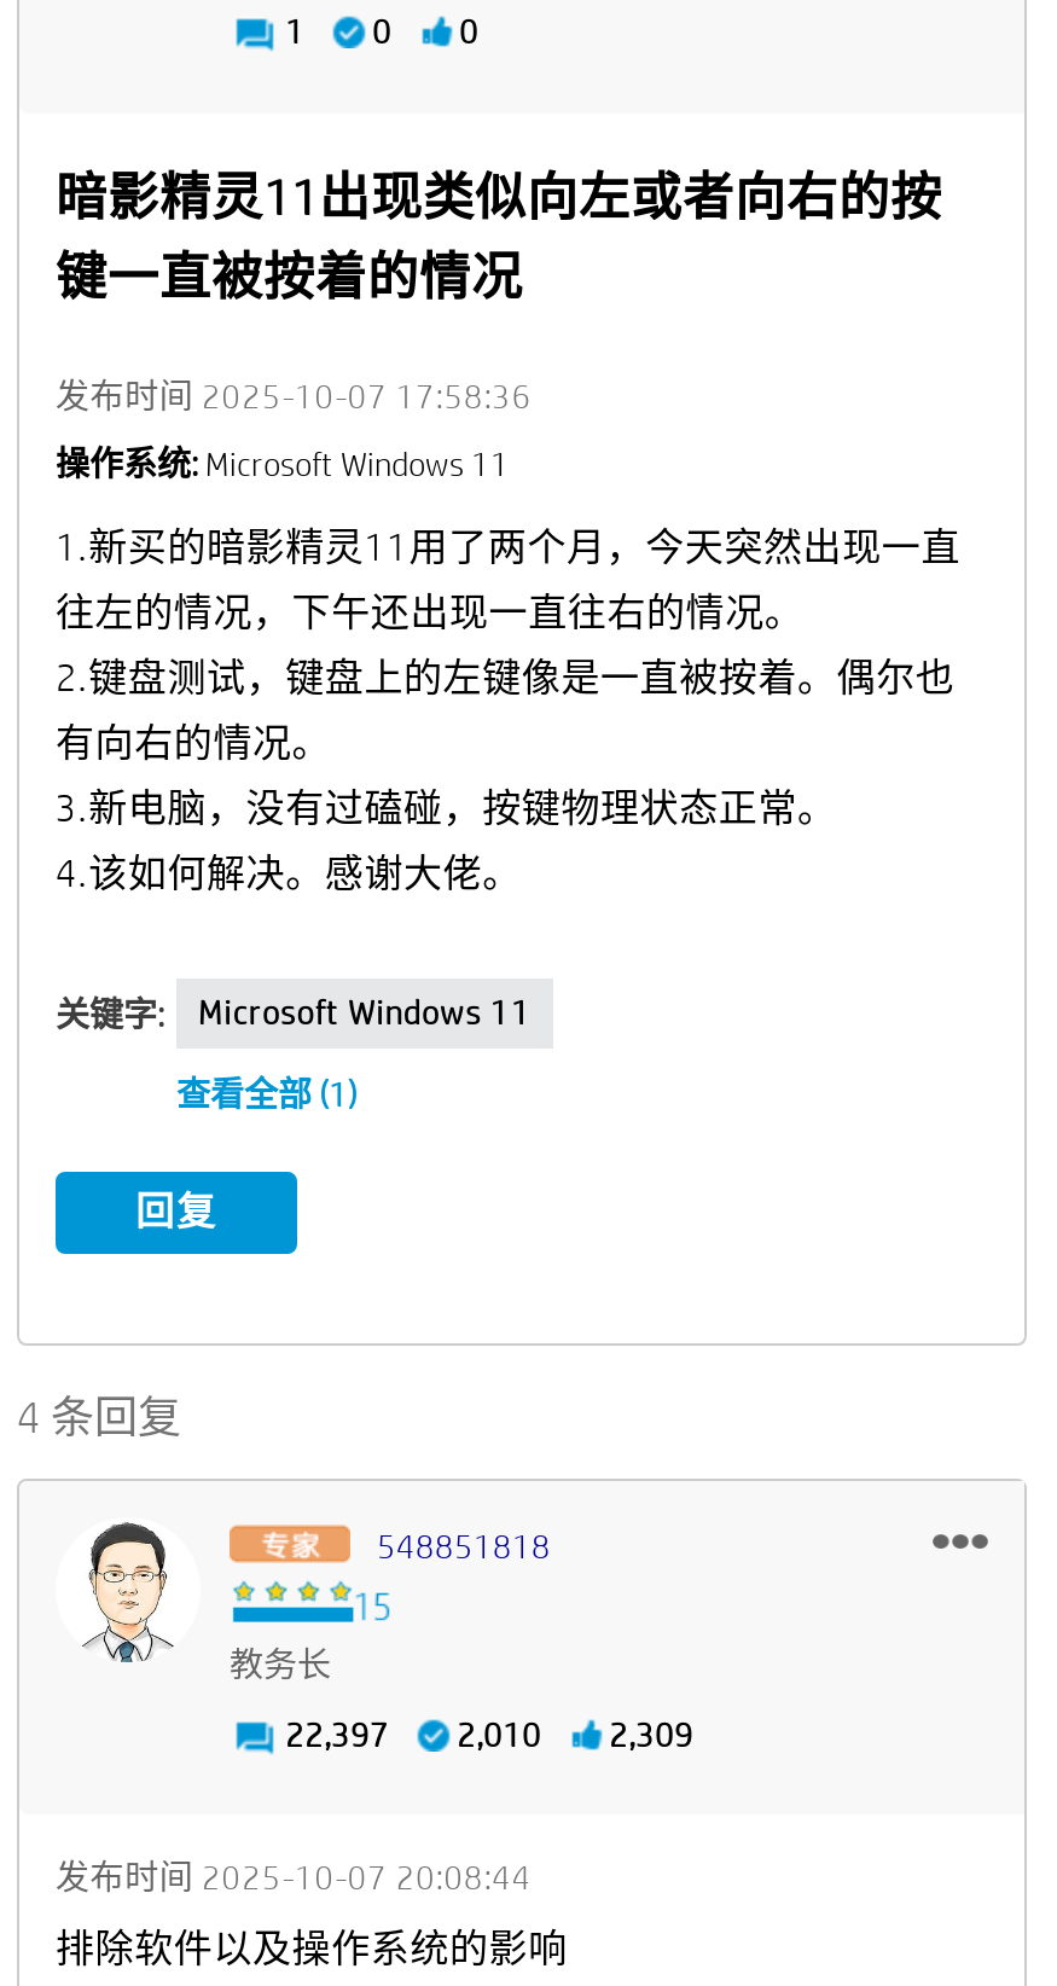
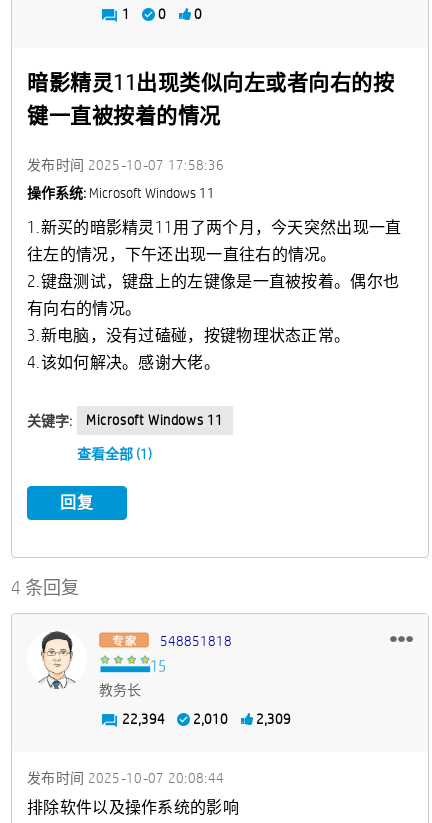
- 22,397 2,010 2,309
+ 22,394 2,010 2,309
